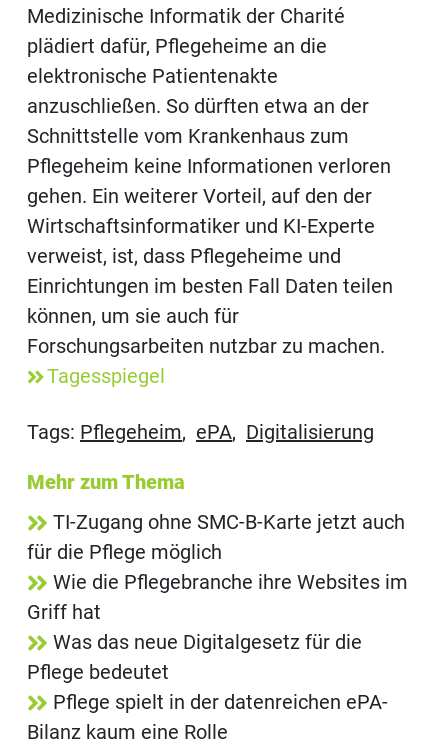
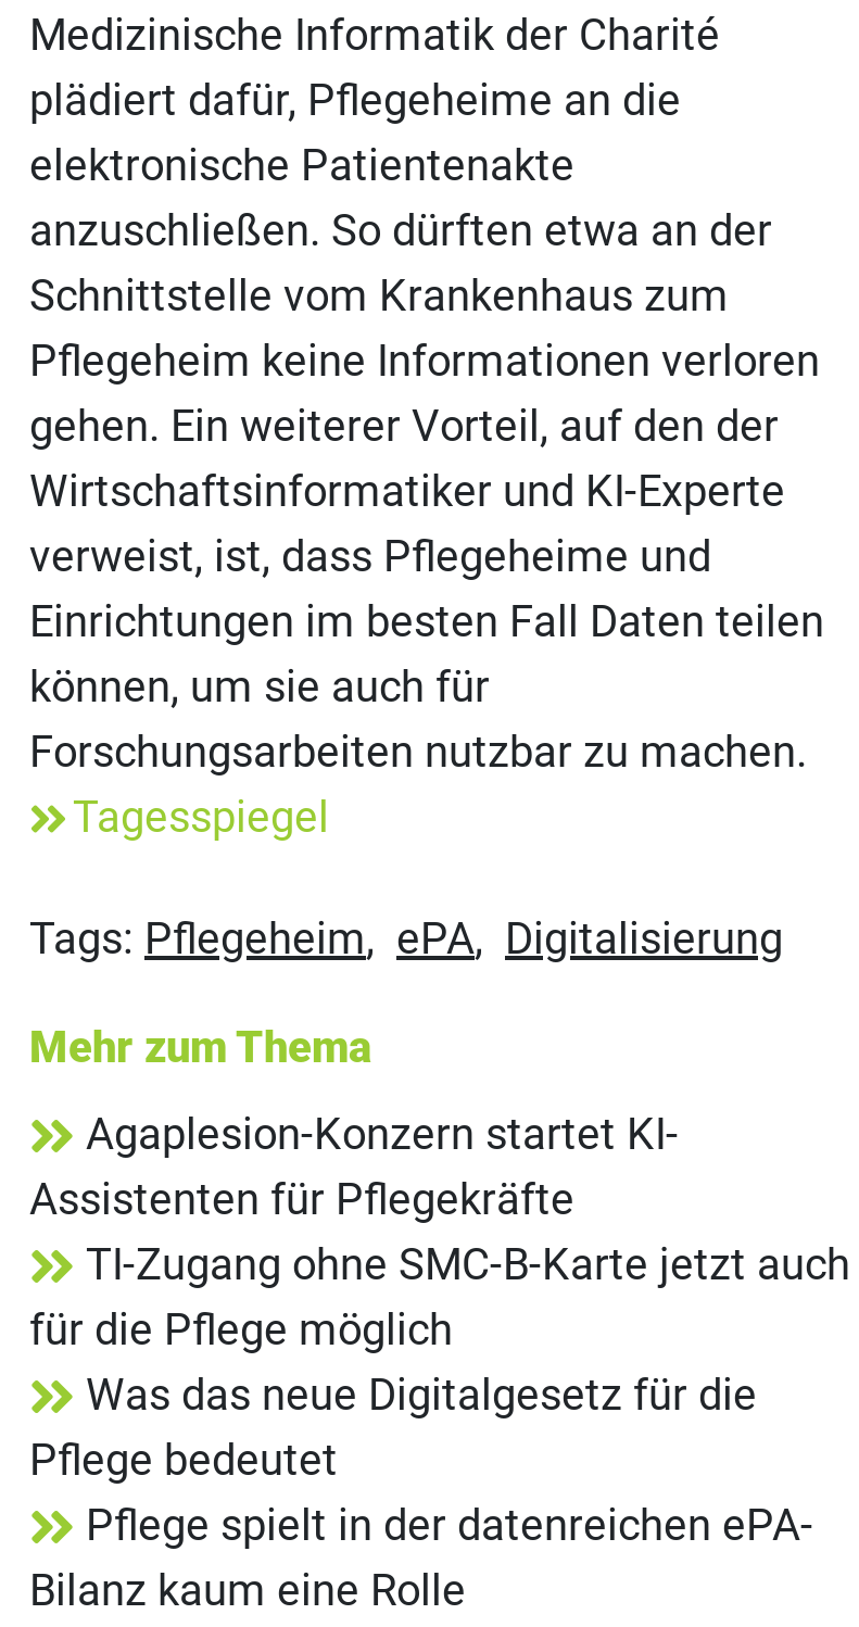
+ Agaplesion-Konzern startet KI-
+ Assistenten für Pflegekräfte

moved down: TI-Zugang ohne SMC-B-Karte jetzt auch | für die Pflege möglich

- Wie die Pflegebranche ihre Websites im
- Griff hat
